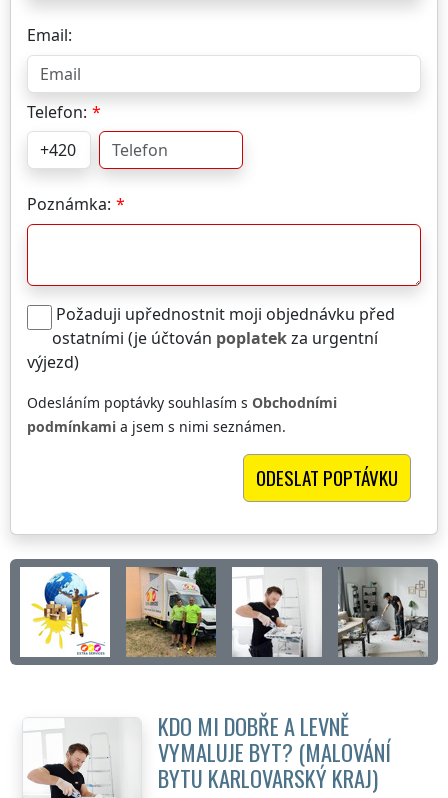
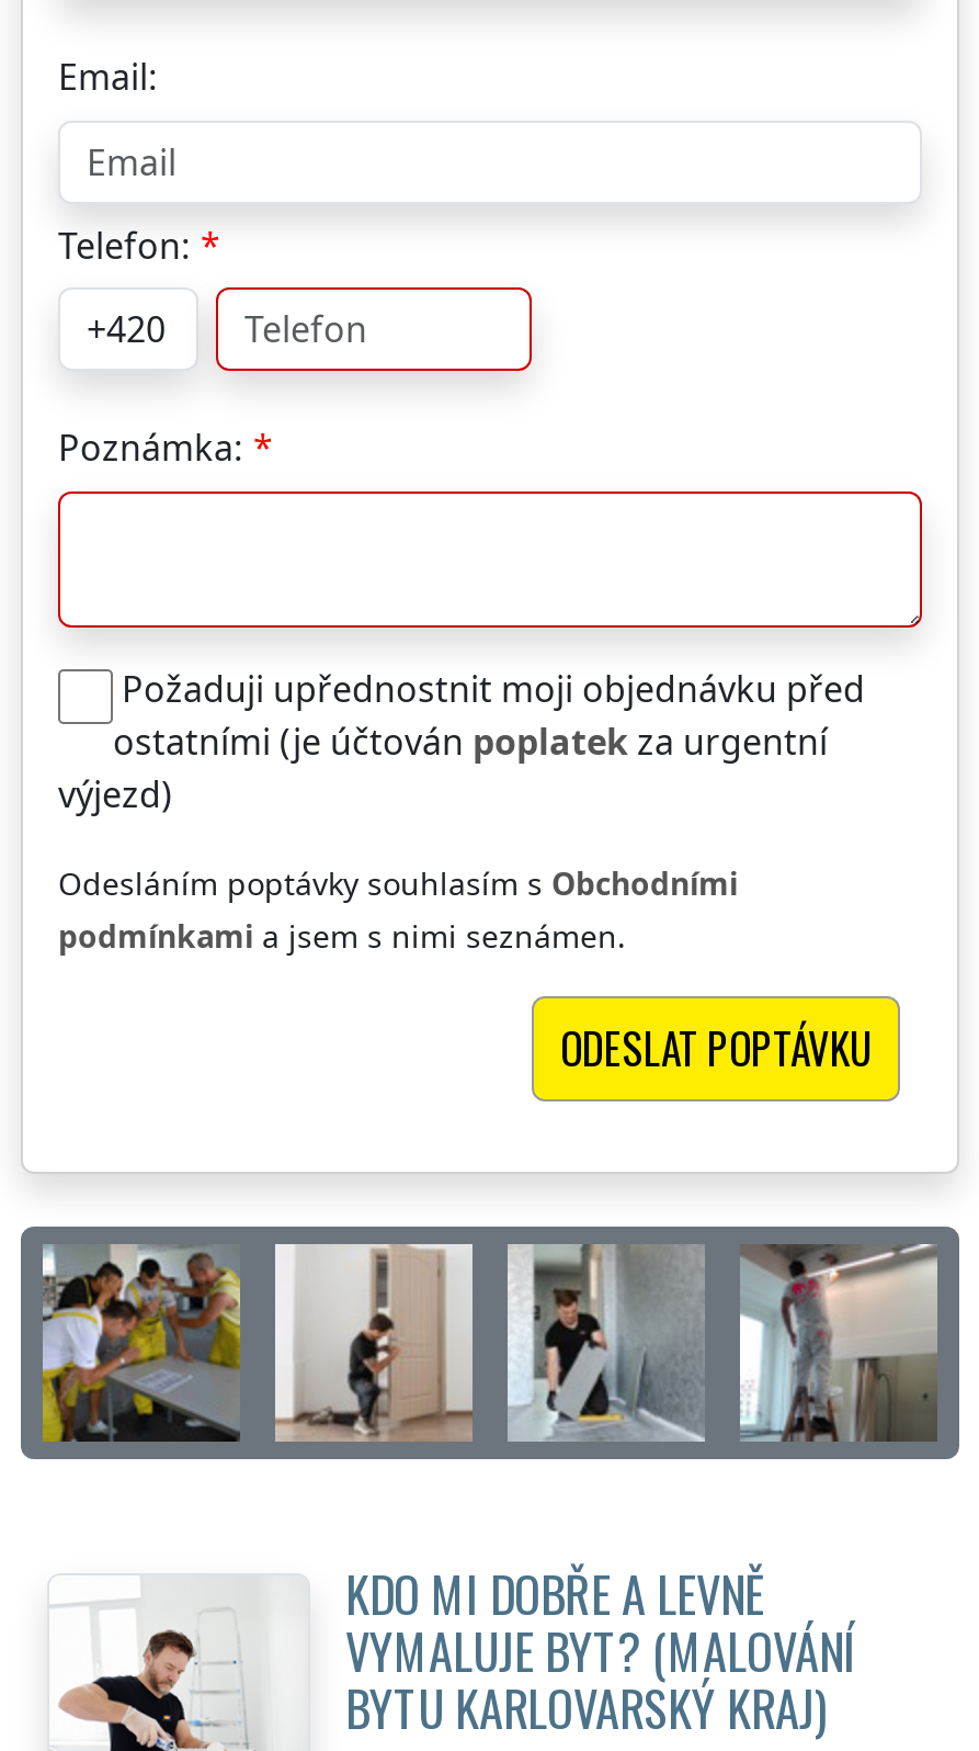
- [image]
+ [image]

- [image]
+ [image]

- [image]
+ [image]

- [image]
+ [image]
